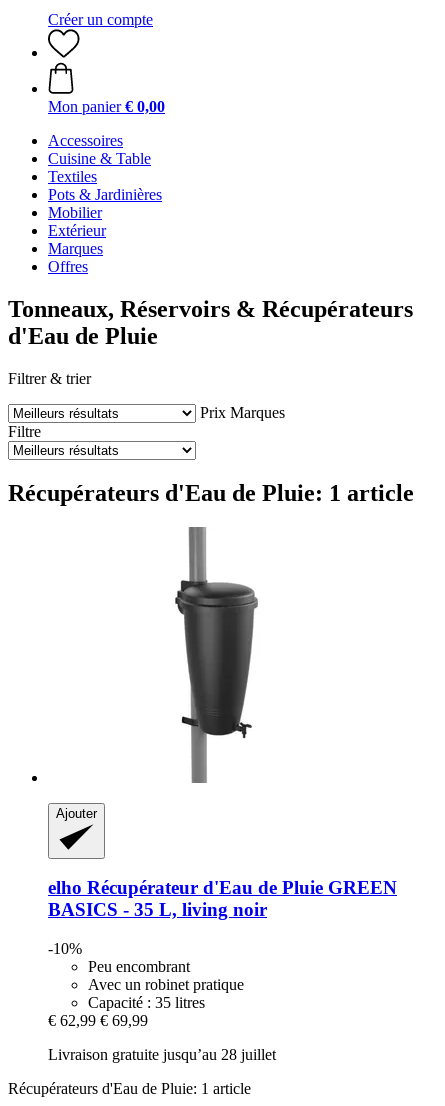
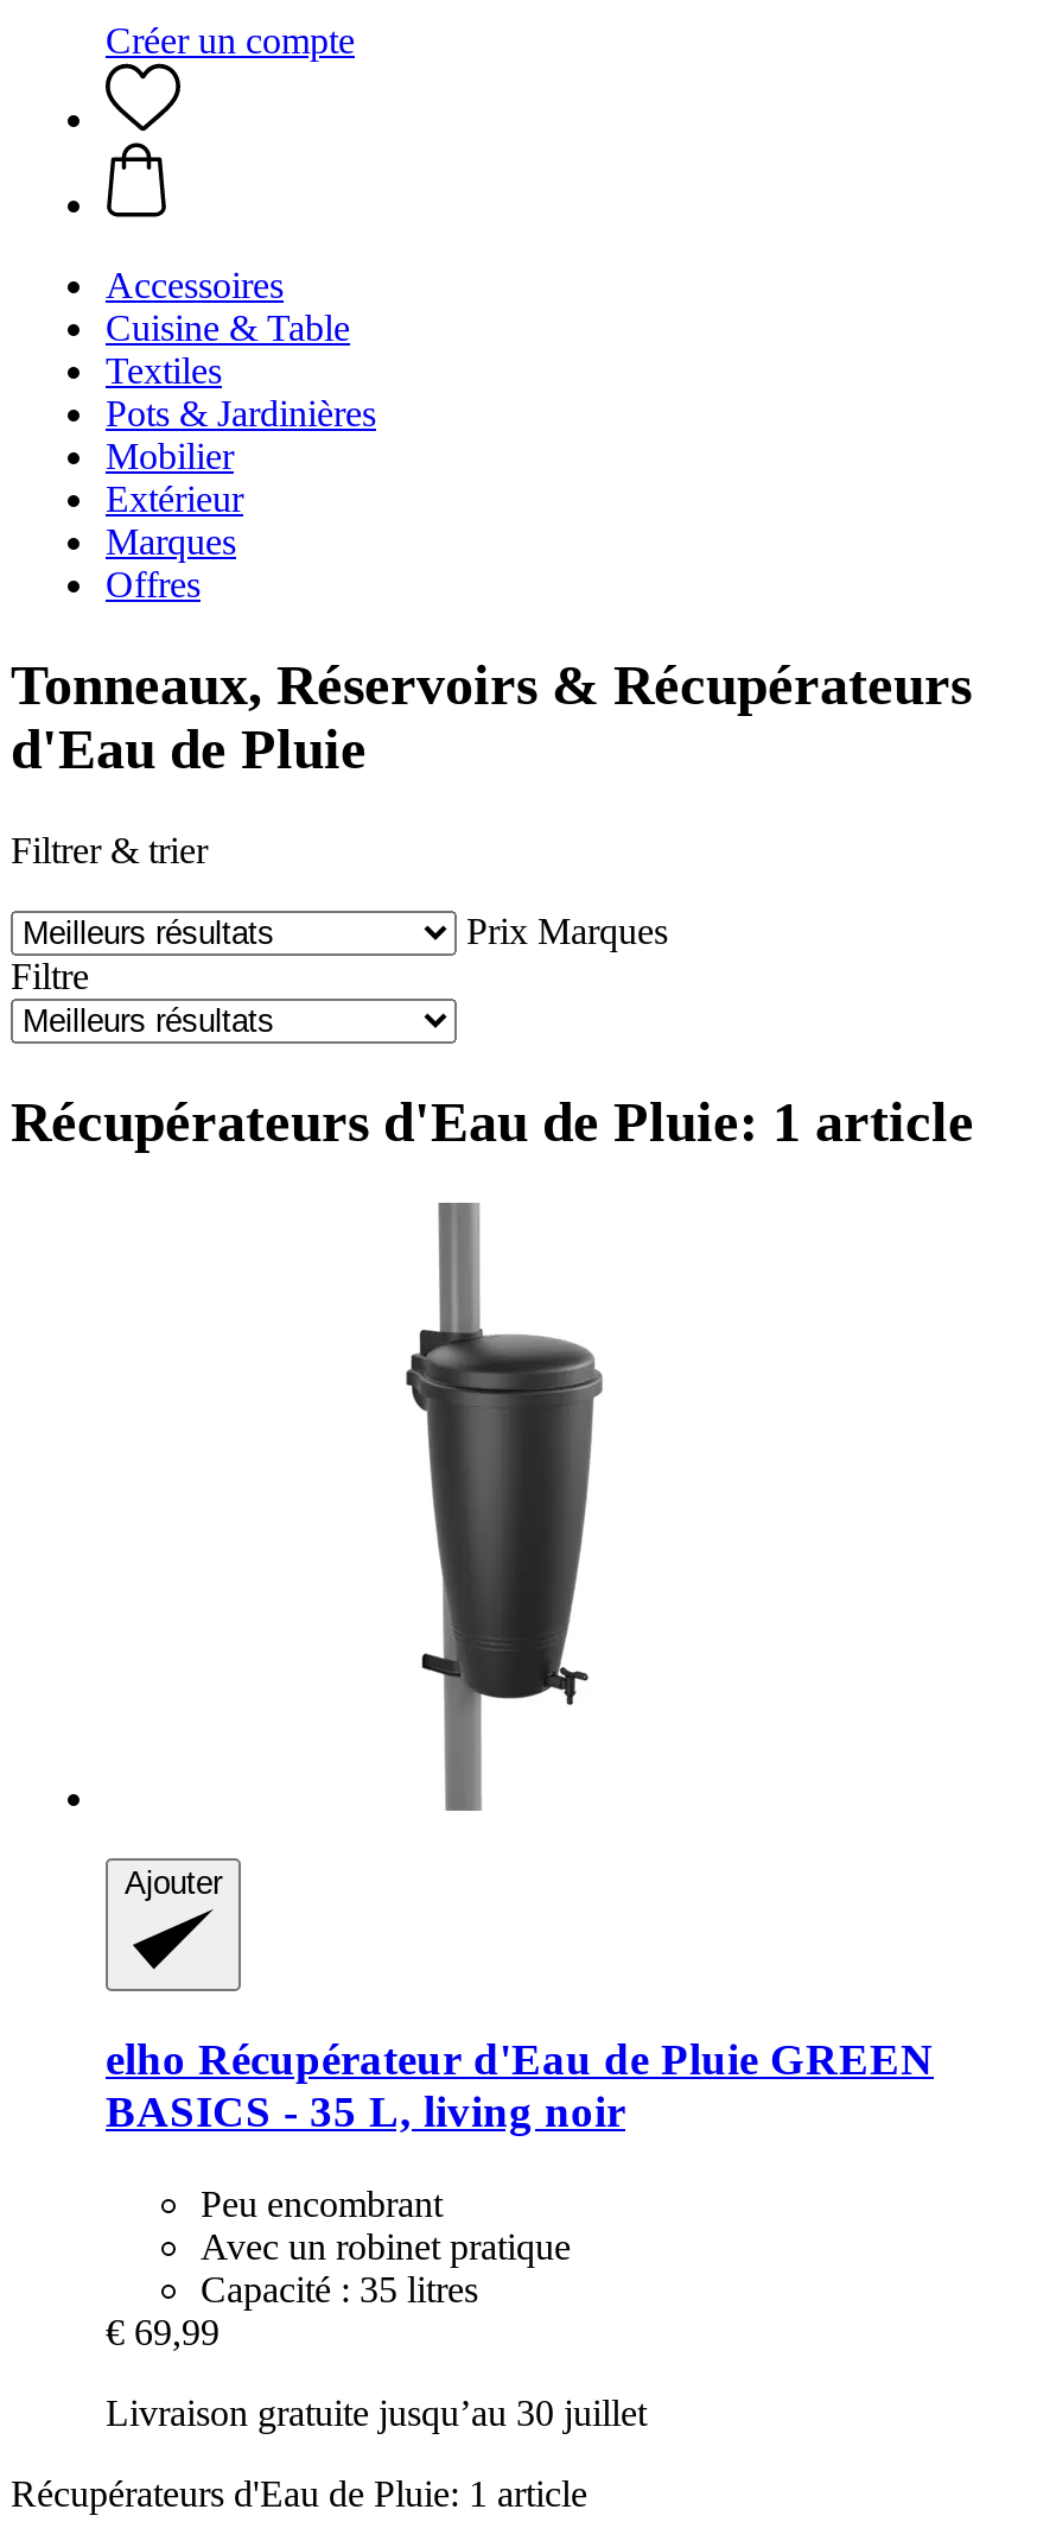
- Mon panier € 0,00

- -10%

- € 62,99 € 69,99
+ € 69,99

- Livraison gratuite jusqu’au 28 juillet
+ Livraison gratuite jusqu’au 30 juillet
